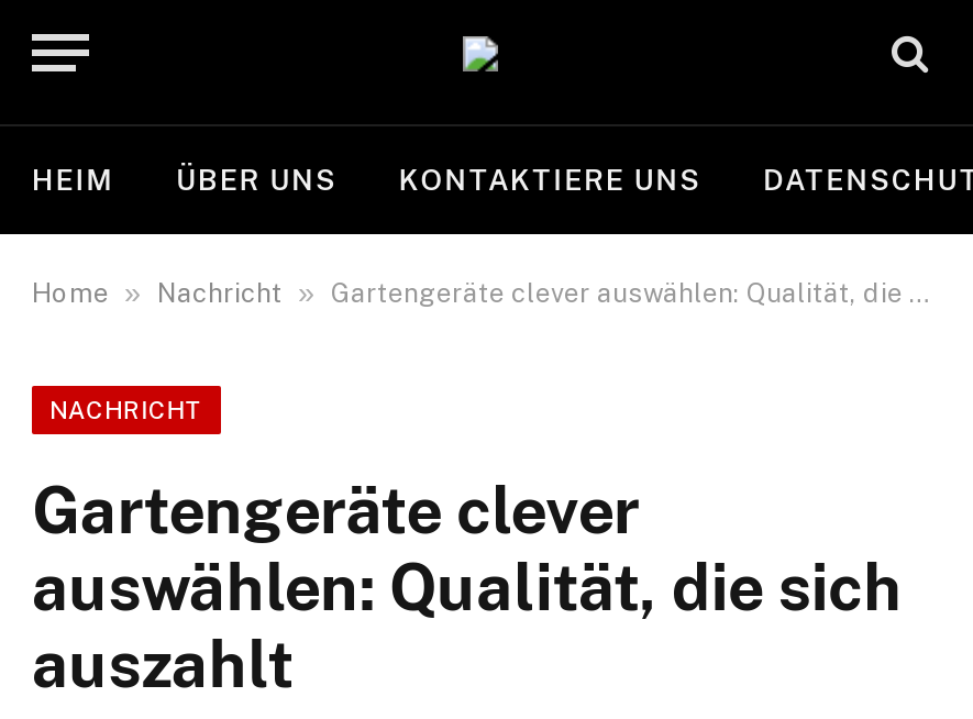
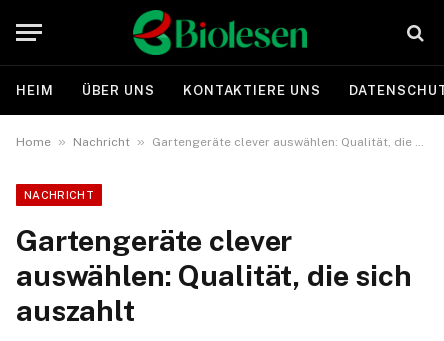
+ [image]
